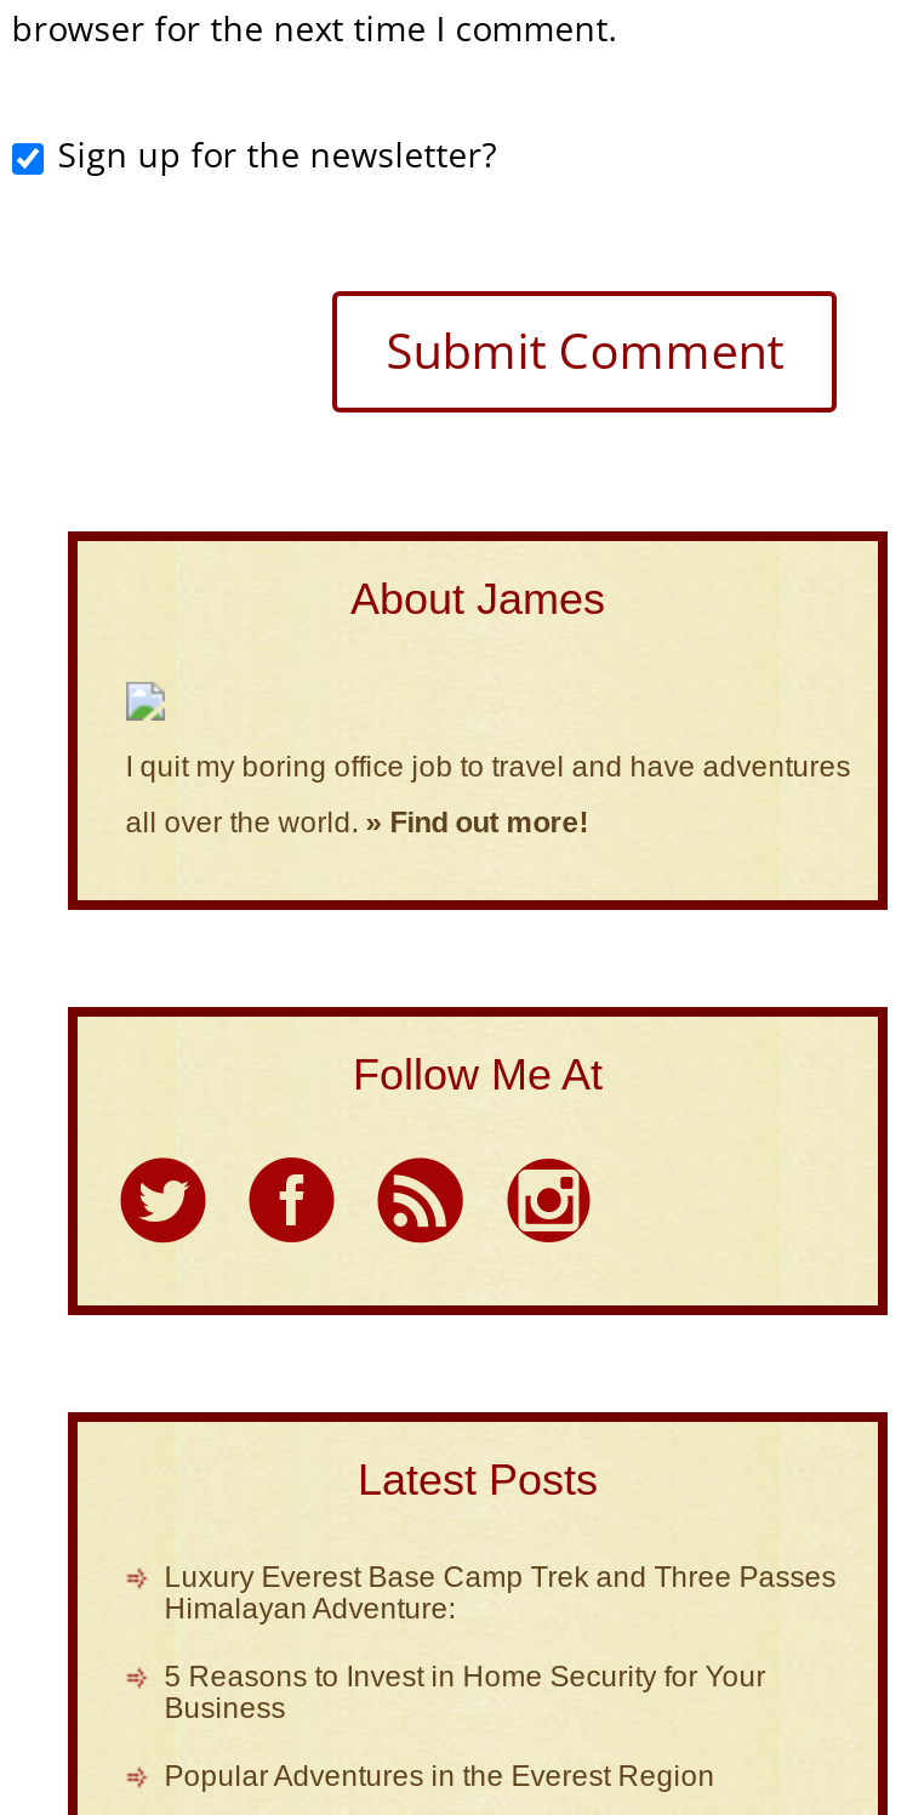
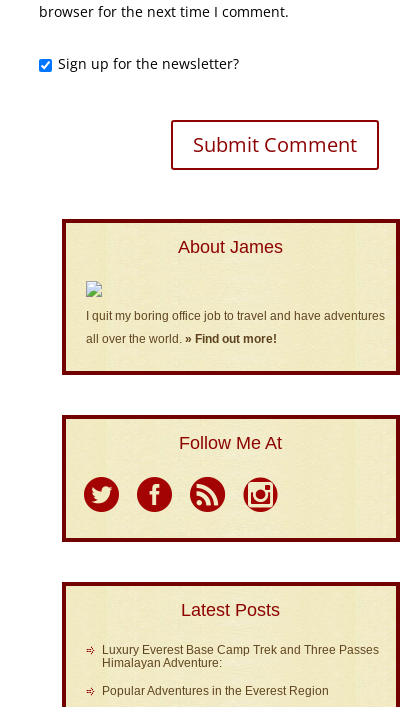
- 5 Reasons to Invest in Home Security for Your
- Business
